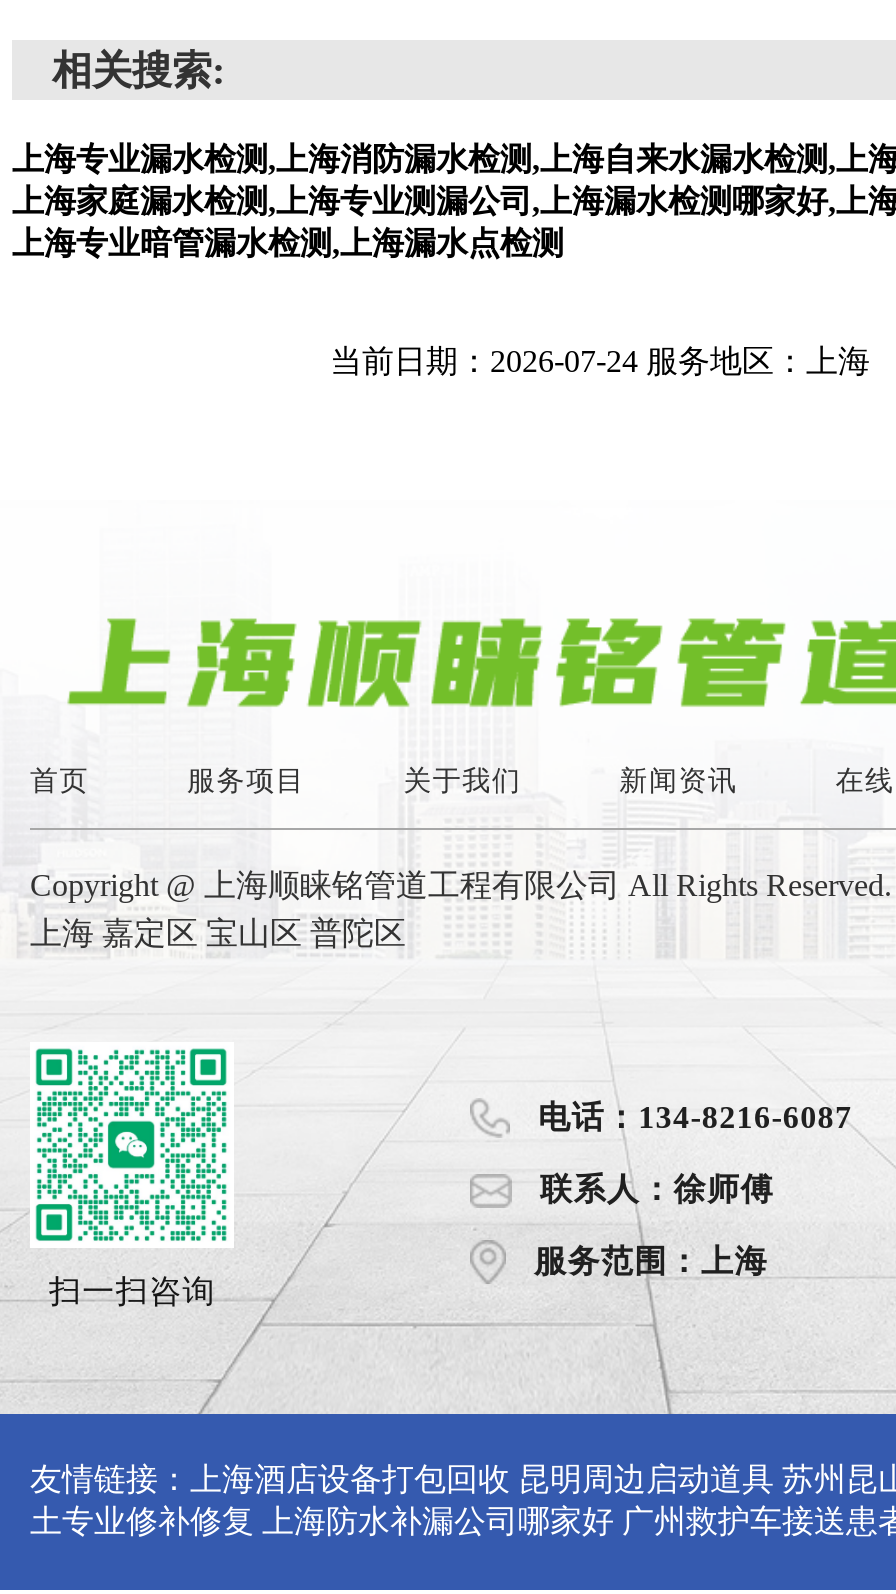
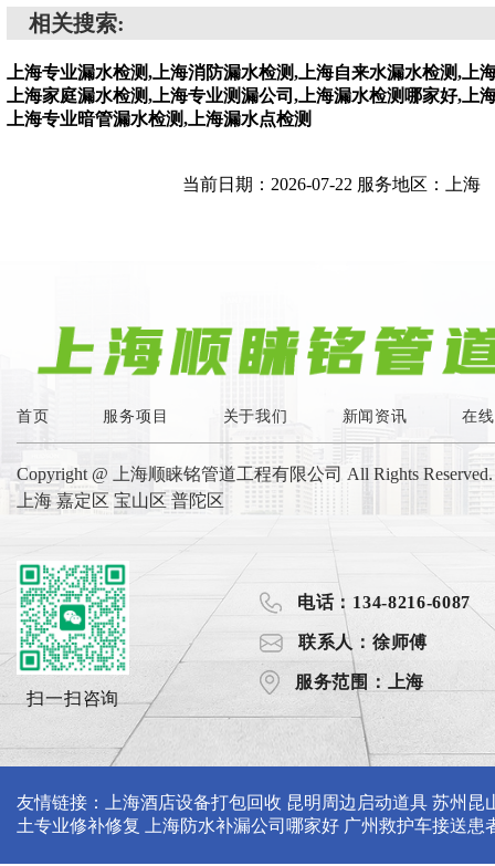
- 当前日期：2026-07-24 服务地区：上海
+ 当前日期：2026-07-22 服务地区：上海
